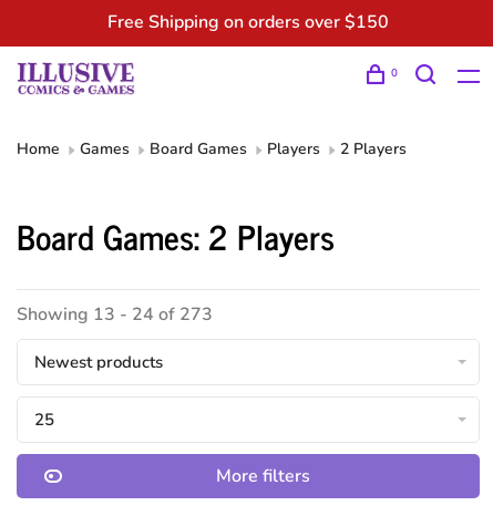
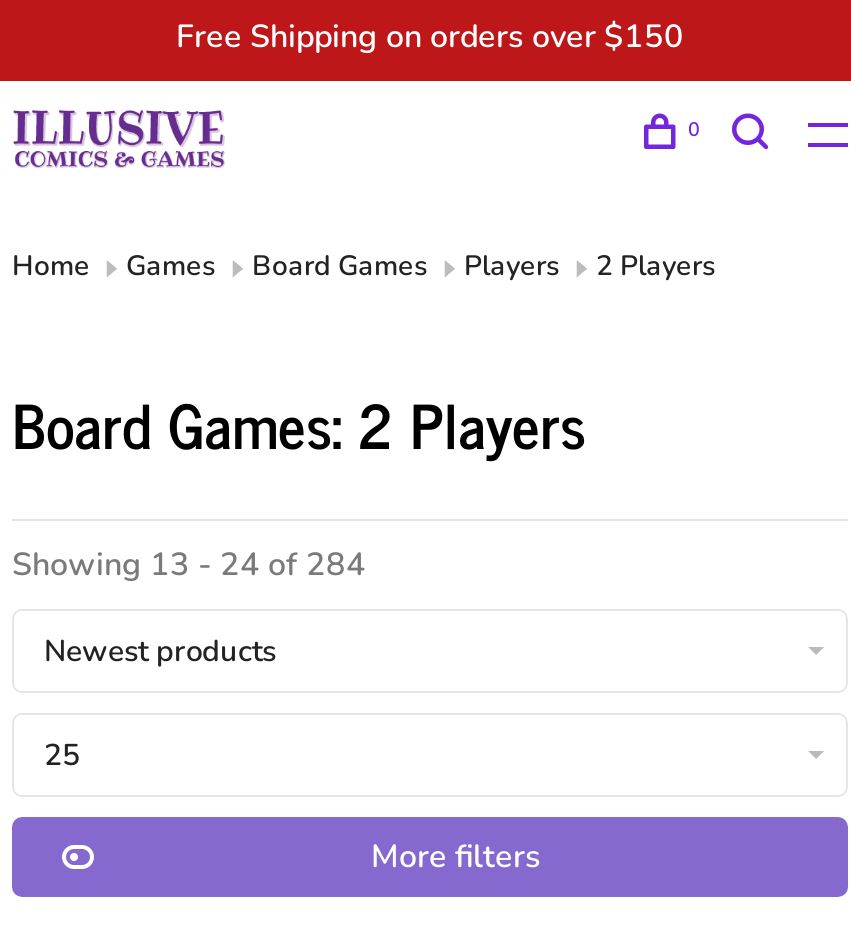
- Showing 13 - 24 of 273
+ Showing 13 - 24 of 284
